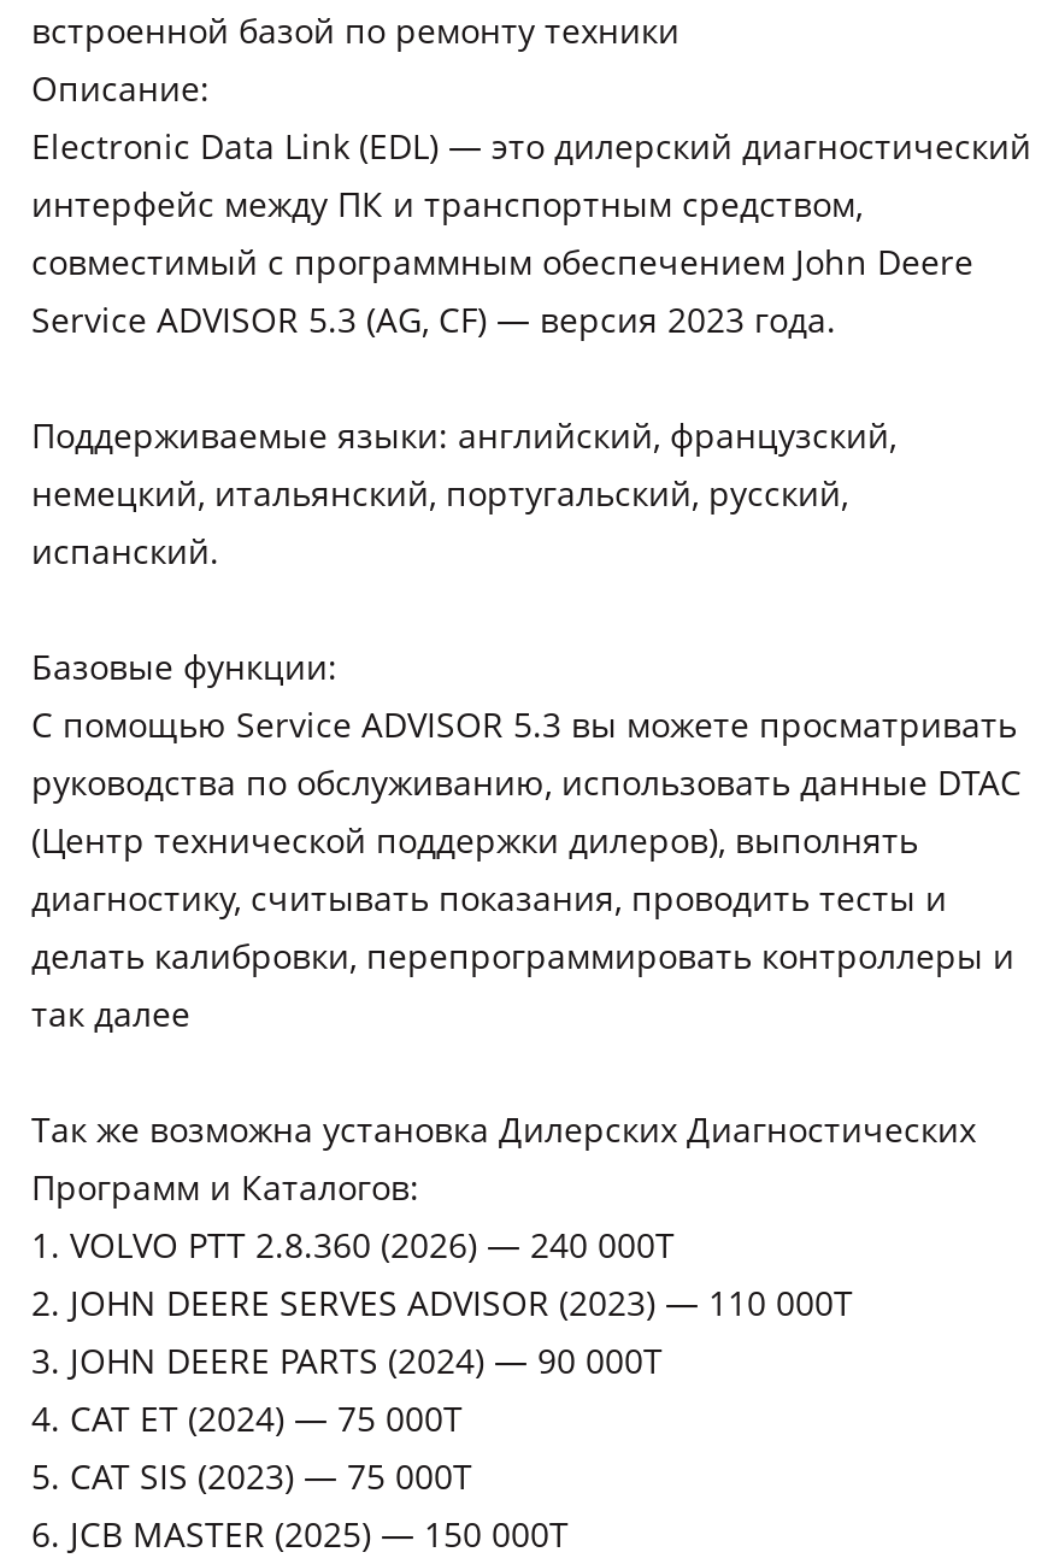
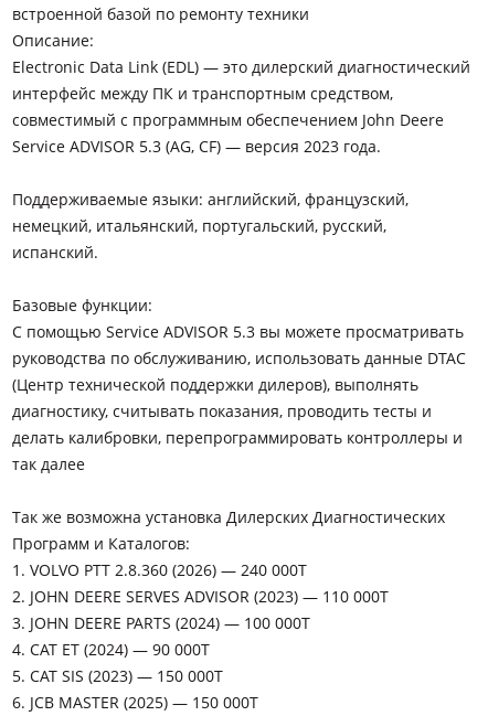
- 3. JOHN DEERE PARTS (2024) — 90 000T
+ 3. JOHN DEERE PARTS (2024) — 100 000T

- 4. CAT ET (2024) — 75 000T
+ 4. CAT ET (2024) — 90 000T

- 5. CAT SIS (2023) — 75 000T
+ 5. CAT SIS (2023) — 150 000T
